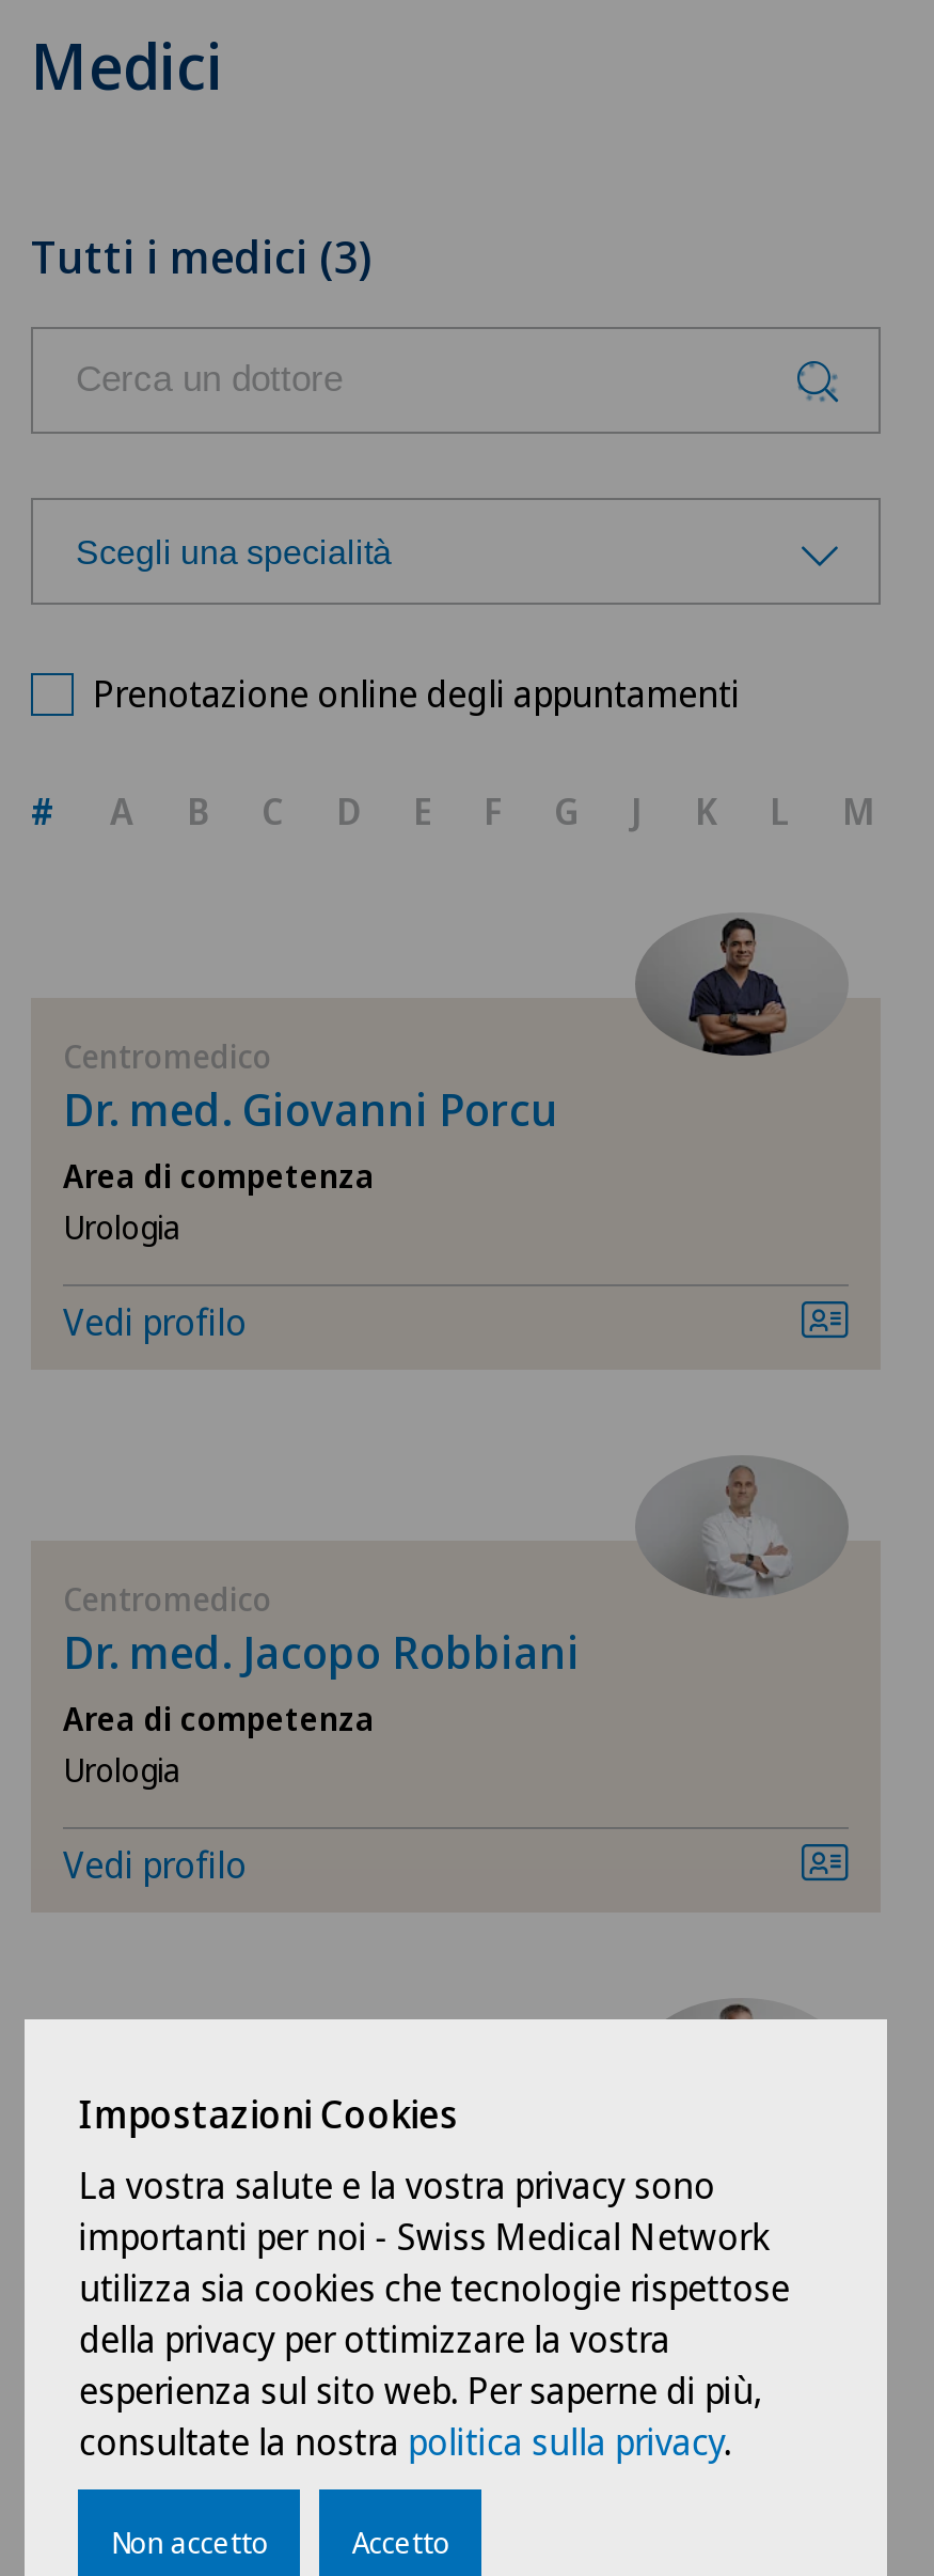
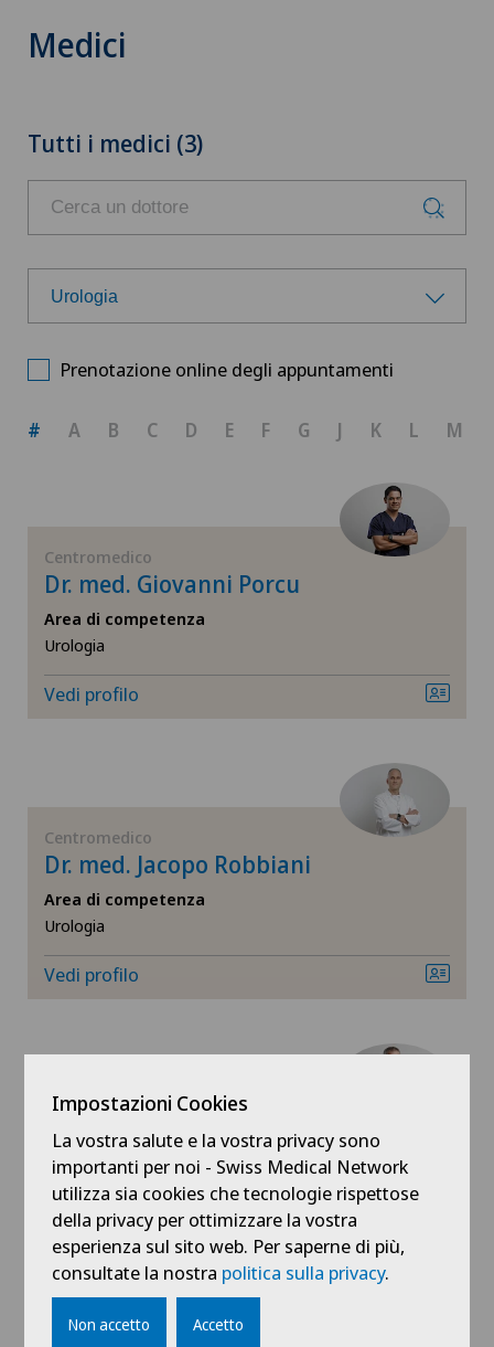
- Scegli una specialità
+ Urologia
